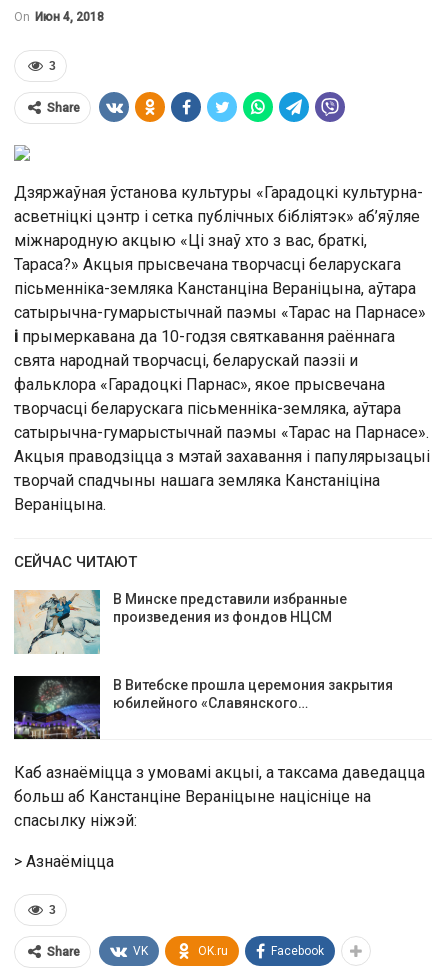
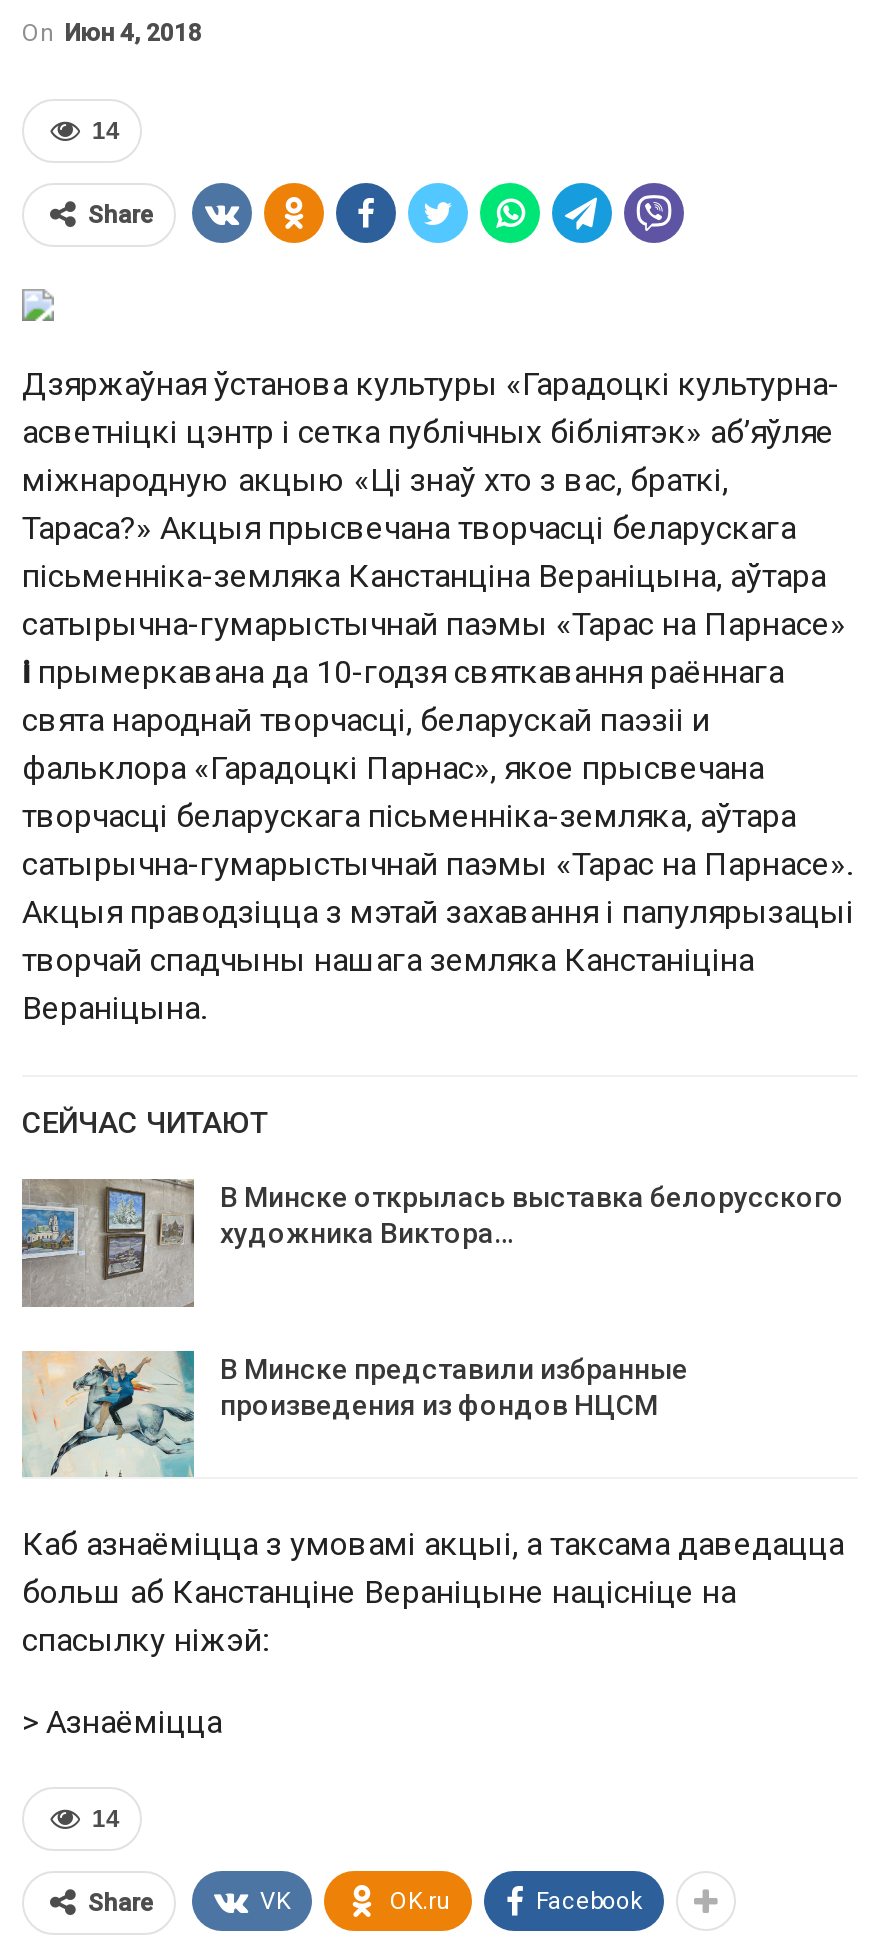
- 3
+ 14

+ [image]
+ В Минске открылась выставка белорусского
+ художника Виктора…

moved down: [image] | В Минске представили избранные | произведения из фондов НЦСМ

- [image]
- В Витебске прошла церемония закрытия
- юбилейного «Славянского…

- 3
+ 14
